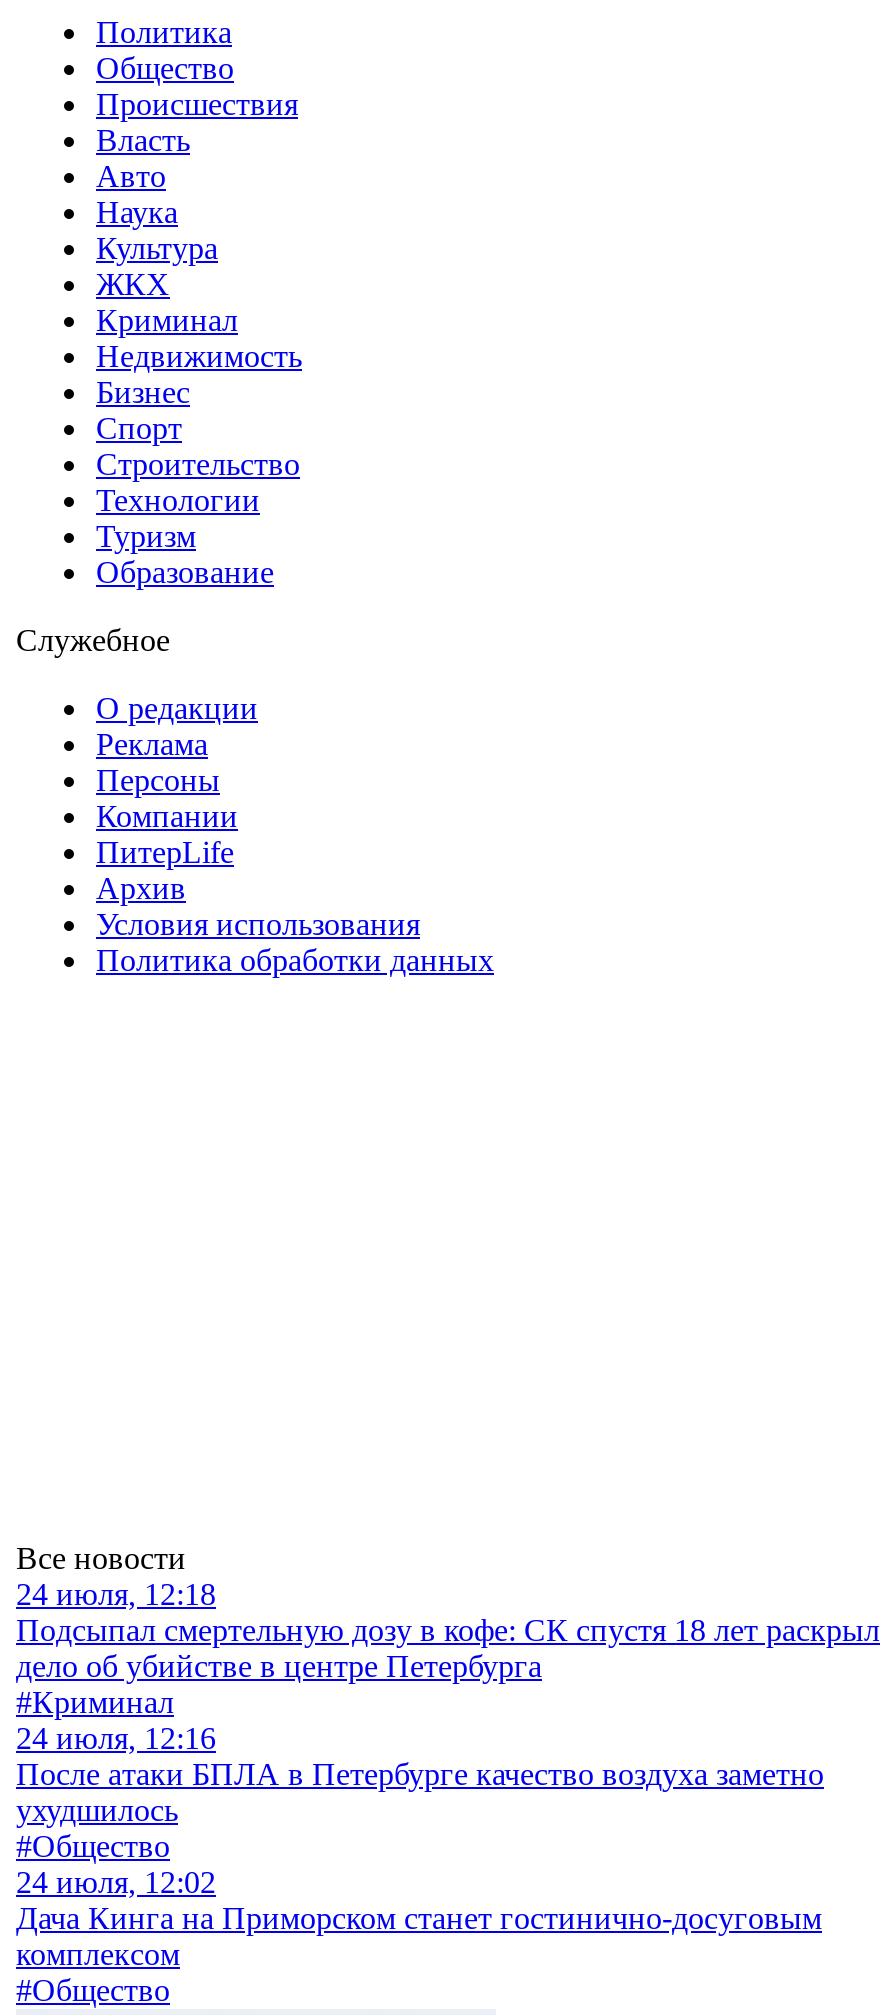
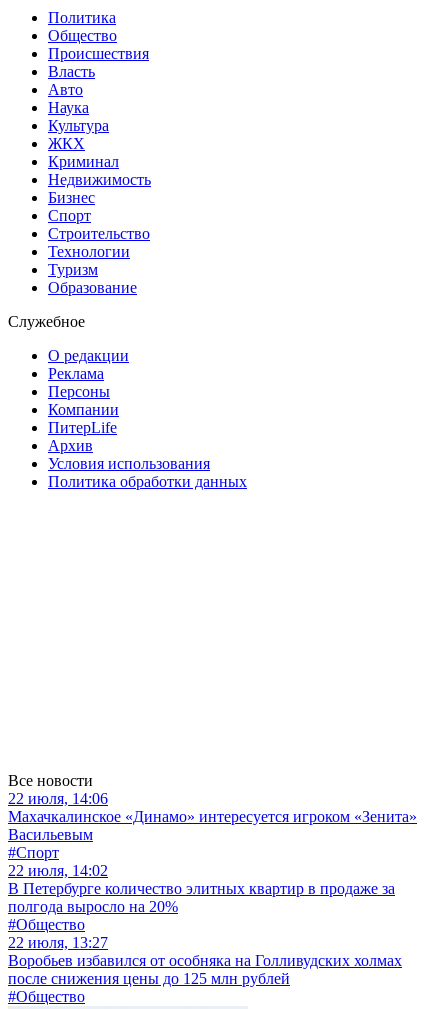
- 24 июля, 12:18
- Подсыпал смертельную дозу в кофе: СК спустя 18 лет раскрыл
- дело об убийстве в центре Петербурга
- #Криминал
- 24 июля, 12:16
- После атаки БПЛА в Петербурге качество воздуха заметно
- ухудшилось
+ 22 июля, 14:06
+ Махачкалинское «Динамо» интересуется игроком «Зенита»
+ Васильевым
+ #Спорт
+ 22 июля, 14:02
+ В Петербурге количество элитных квартир в продаже за
+ полгода выросло на 20%

- 24 июля, 12:02
- Дача Кинга на Приморском станет гостинично-досуговым
- комплексом
+ 22 июля, 13:27
+ Воробьев избавился от особняка на Голливудских холмах
+ после снижения цены до 125 млн рублей
